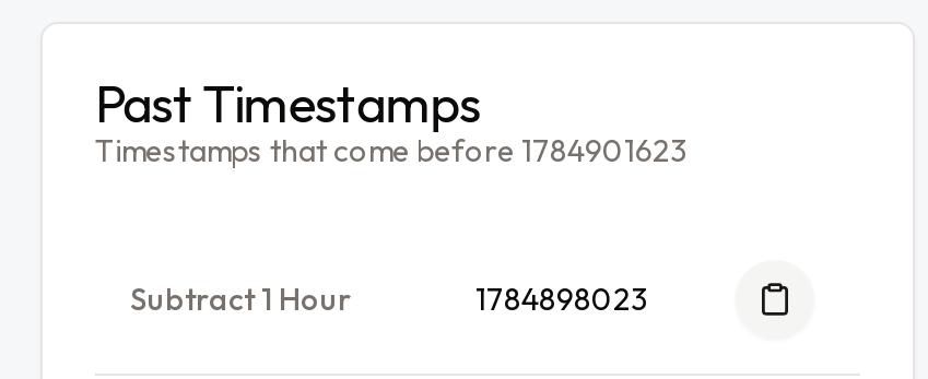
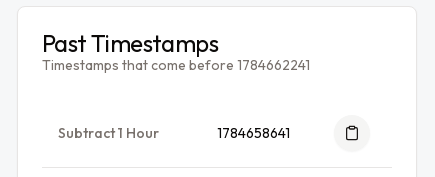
- Timestamps that come before 1784901623
+ Timestamps that come before 1784662241

- 1784898023
+ 1784658641
